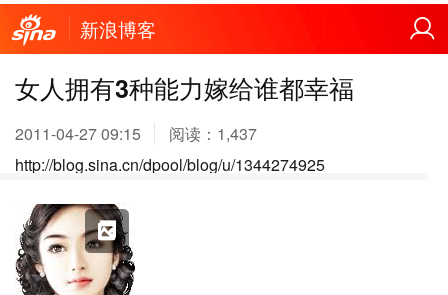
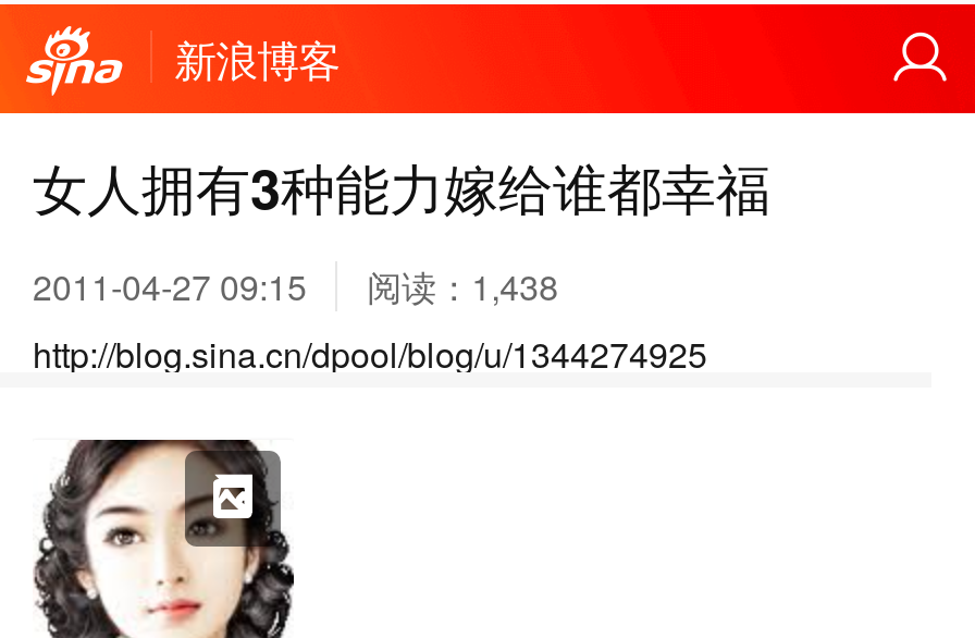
- 2011-04-27 09:15 阅读：1,437
+ 2011-04-27 09:15 阅读：1,438
